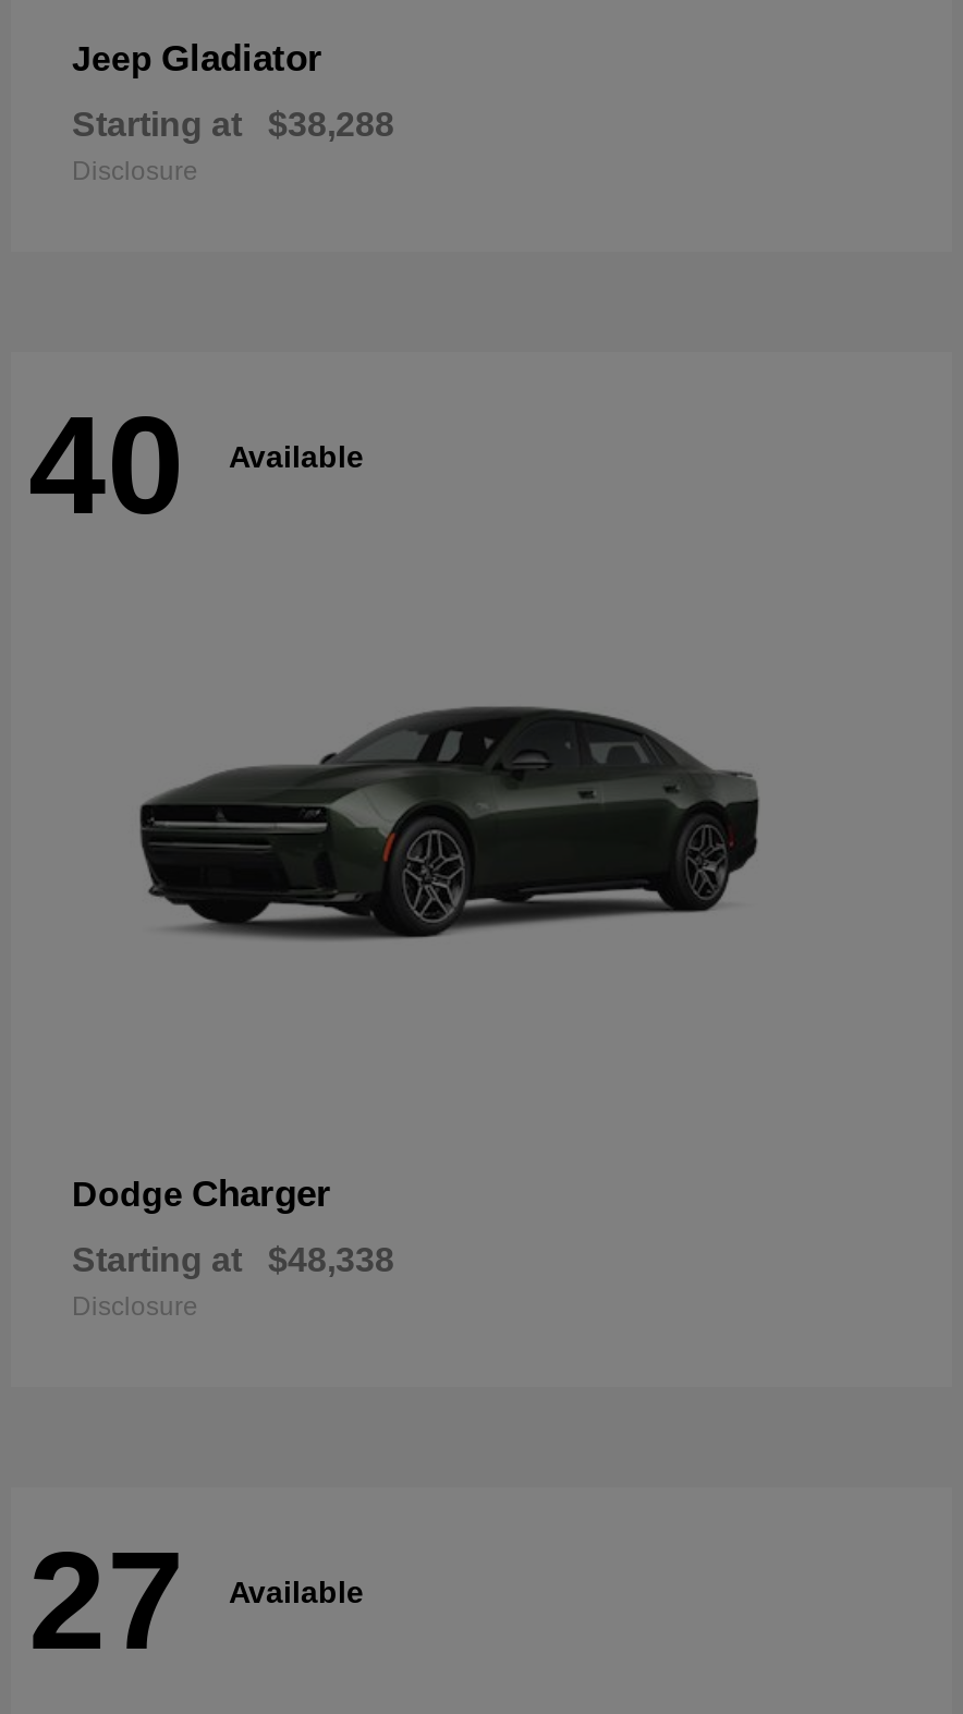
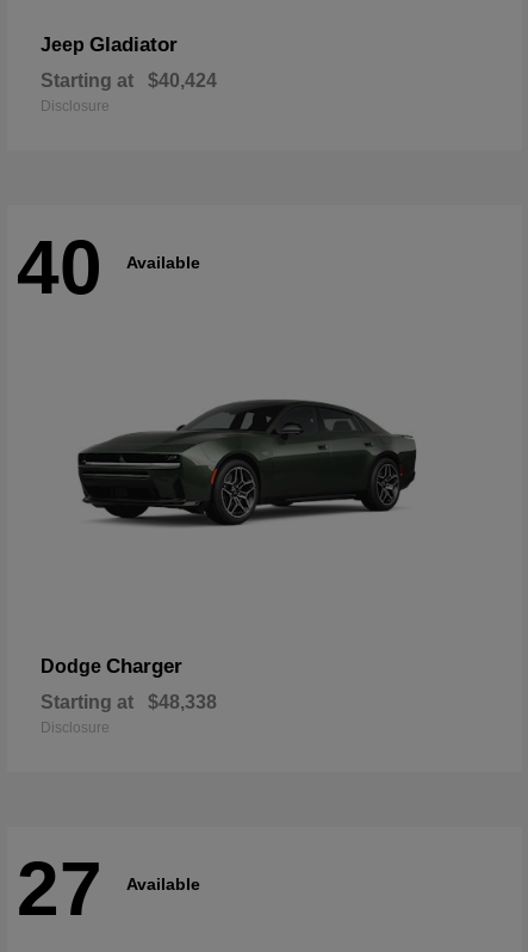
- Starting at $38,288
+ Starting at $40,424
